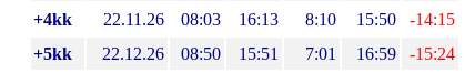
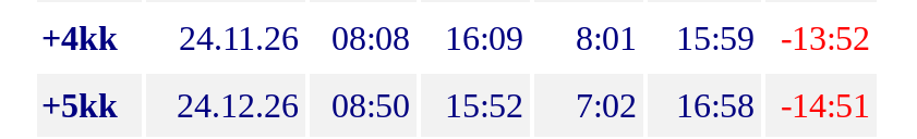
- 22.11.26
+ 24.11.26

- 08:03
+ 08:08

- 16:13
+ 16:09

- 8:10
+ 8:01

- 15:50
+ 15:59

- -14:15
+ -13:52

- 22.12.26
+ 24.12.26

- 15:51
+ 15:52

- 7:01
+ 7:02

- 16:59
+ 16:58

- -15:24
+ -14:51
